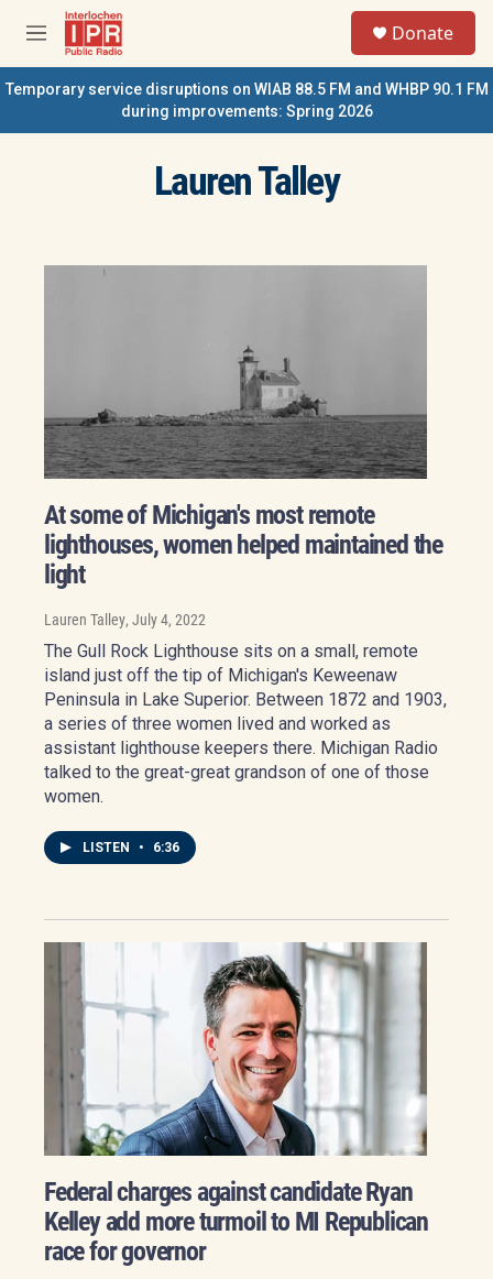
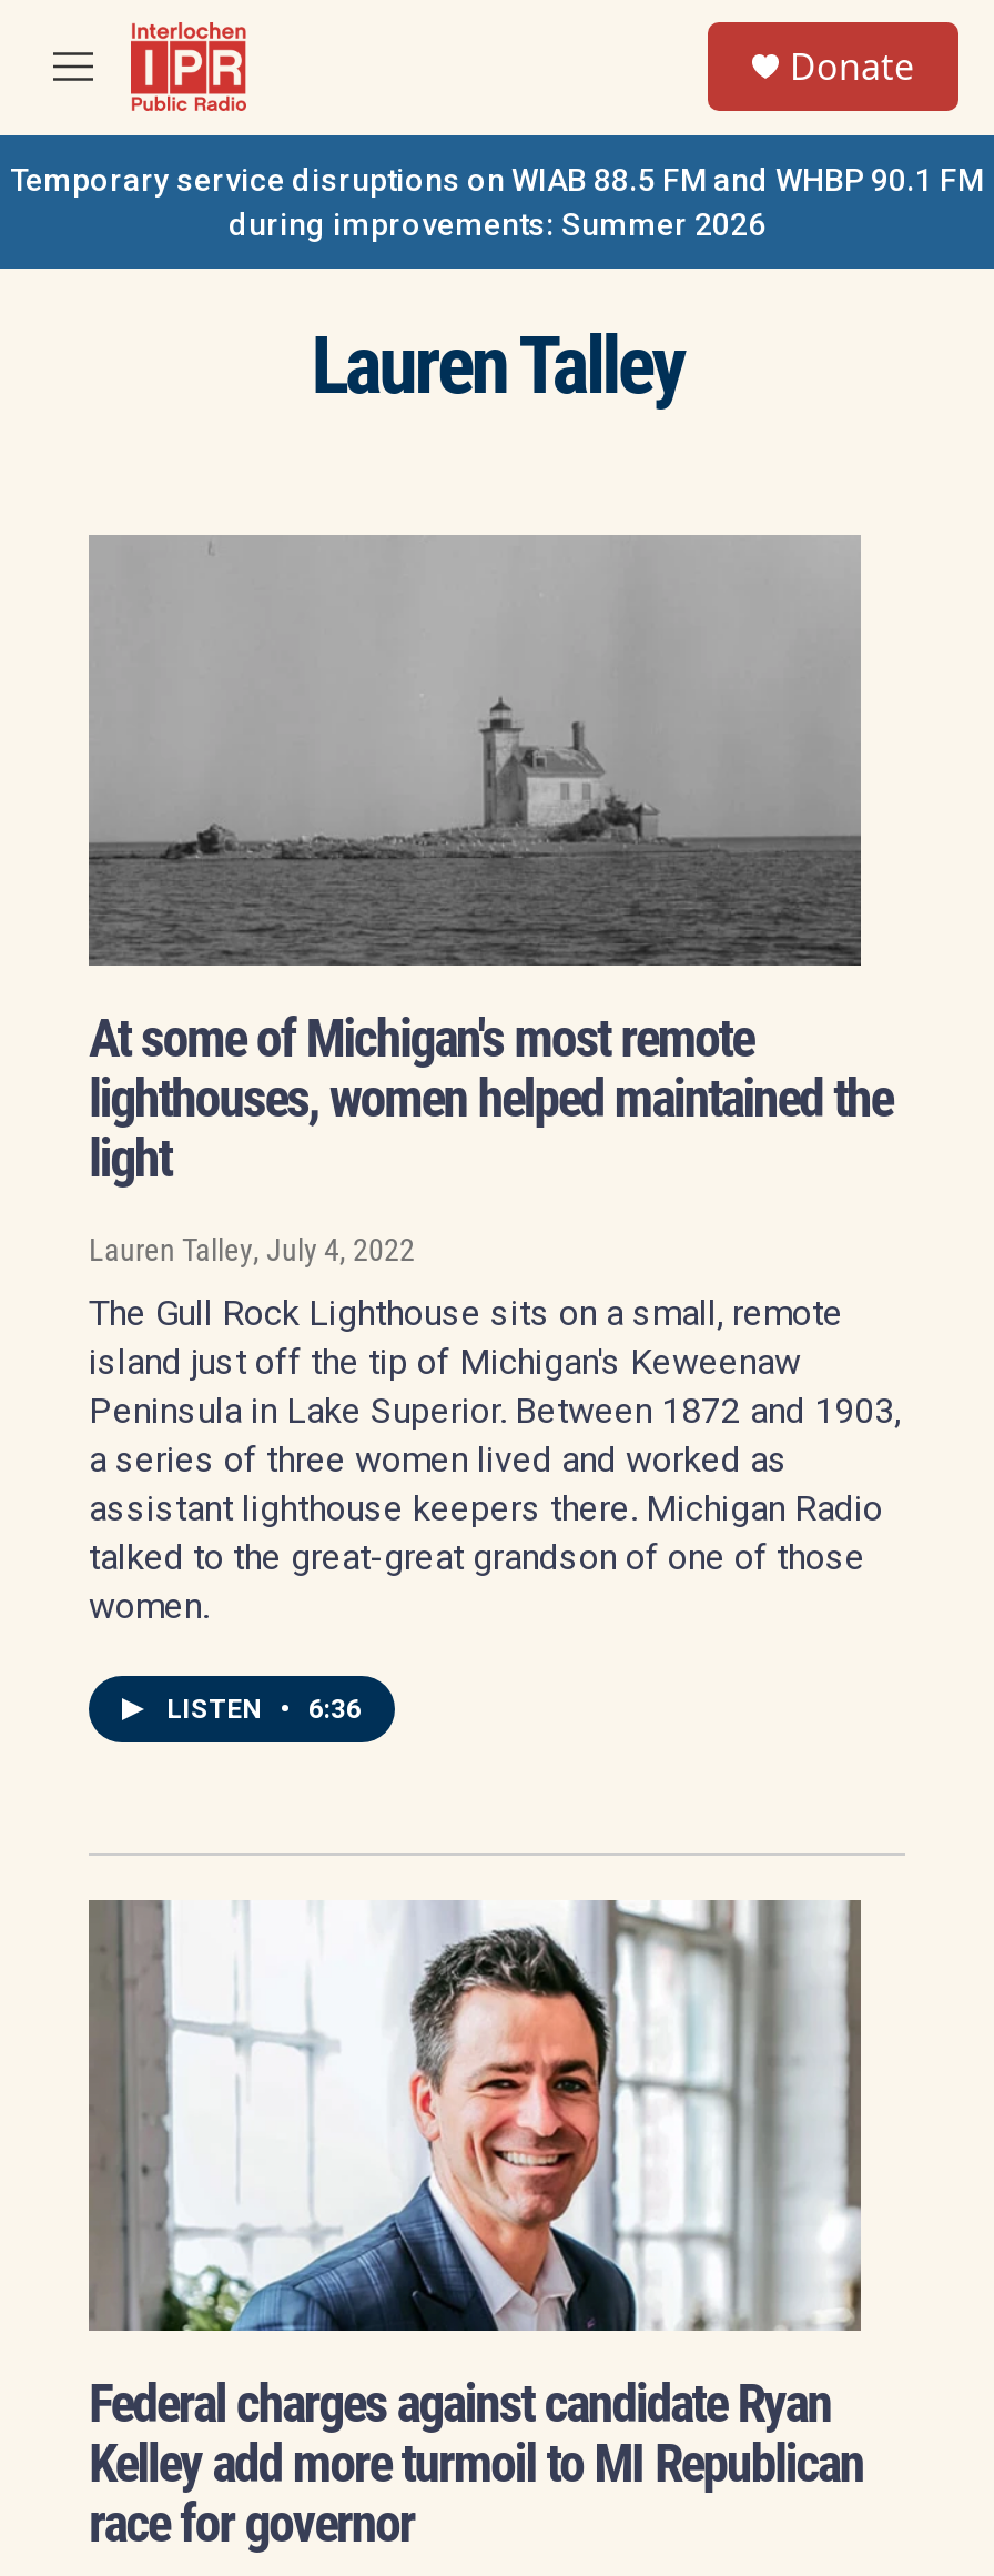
- during improvements: Spring 2026
+ during improvements: Summer 2026
